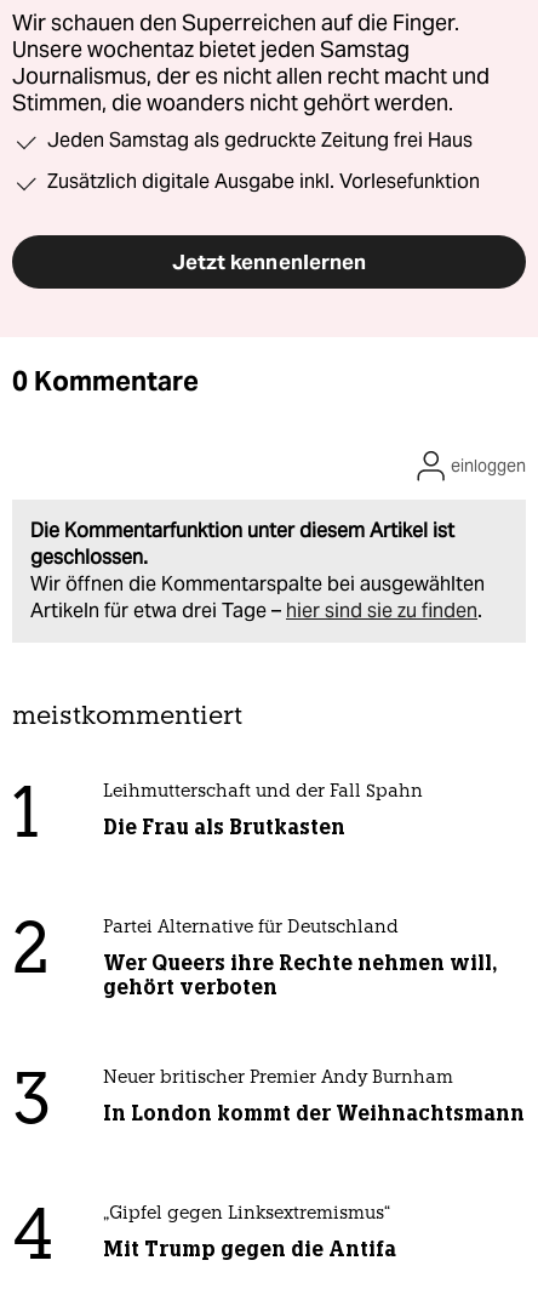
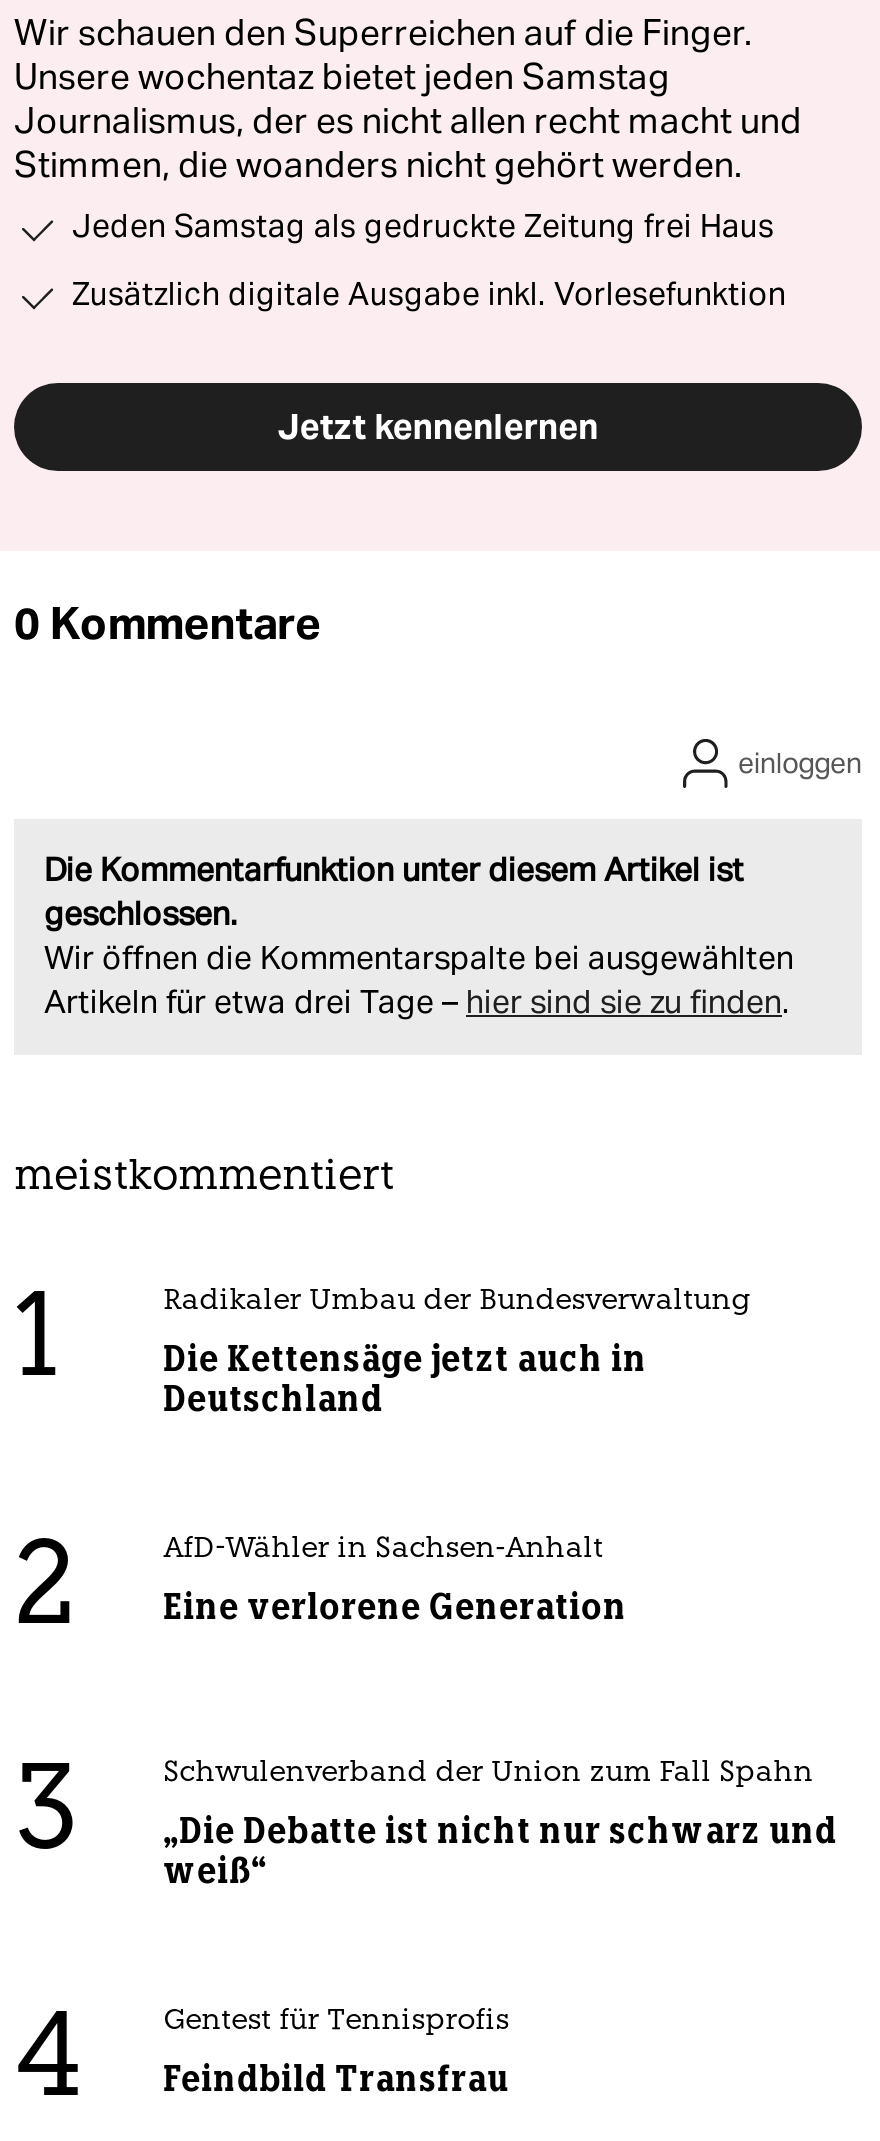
- Leihmutterschaft und der Fall Spahn
+ Radikaler Umbau der Bundesverwaltung

- Die Frau als Brutkasten
+ Die Kettensäge jetzt auch in
+ Deutschland

- Partei Alternative für Deutschland
+ AfD-Wähler in Sachsen-Anhalt

- Wer Queers ihre Rechte nehmen will,
- gehört verboten
+ Eine verlorene Generation

- Neuer britischer Premier Andy Burnham
+ Schwulenverband der Union zum Fall Spahn

- In London kommt der Weihnachtsmann
+ „Die Debatte ist nicht nur schwarz und
+ weiß“

- „Gipfel gegen Linksextremismus“
+ Gentest für Tennisprofis

- Mit Trump gegen die Antifa
+ Feindbild Transfrau
